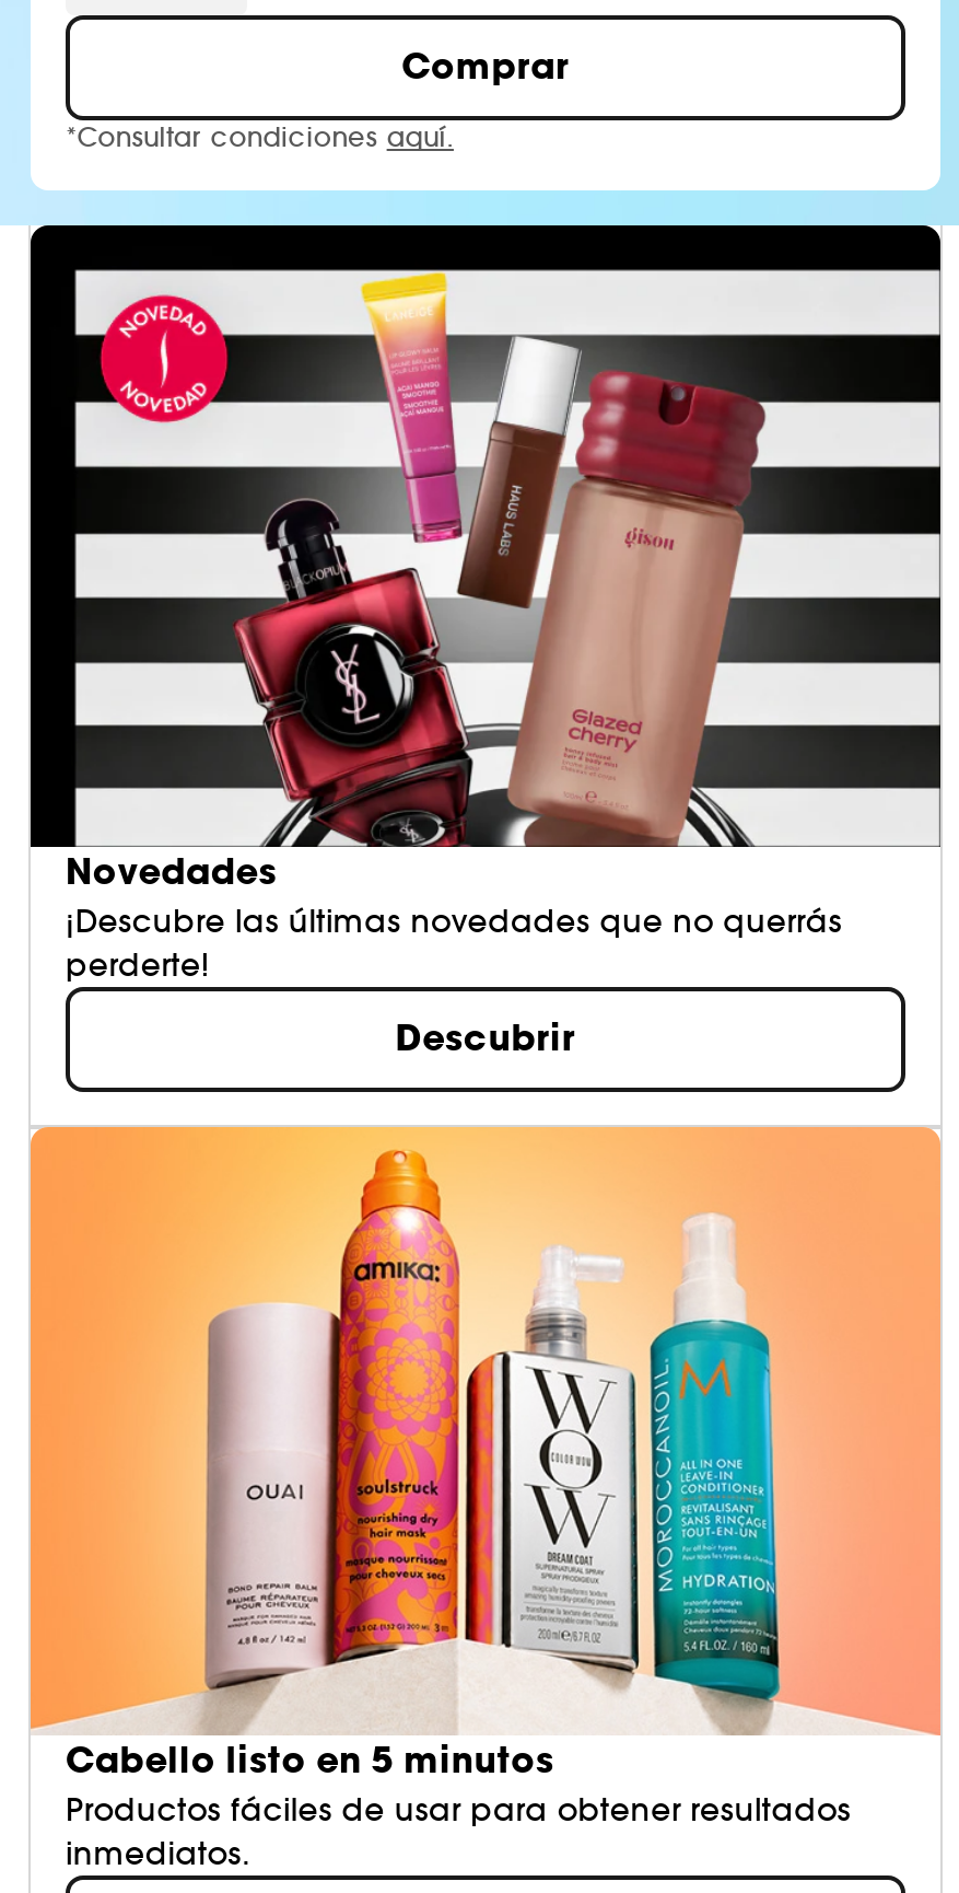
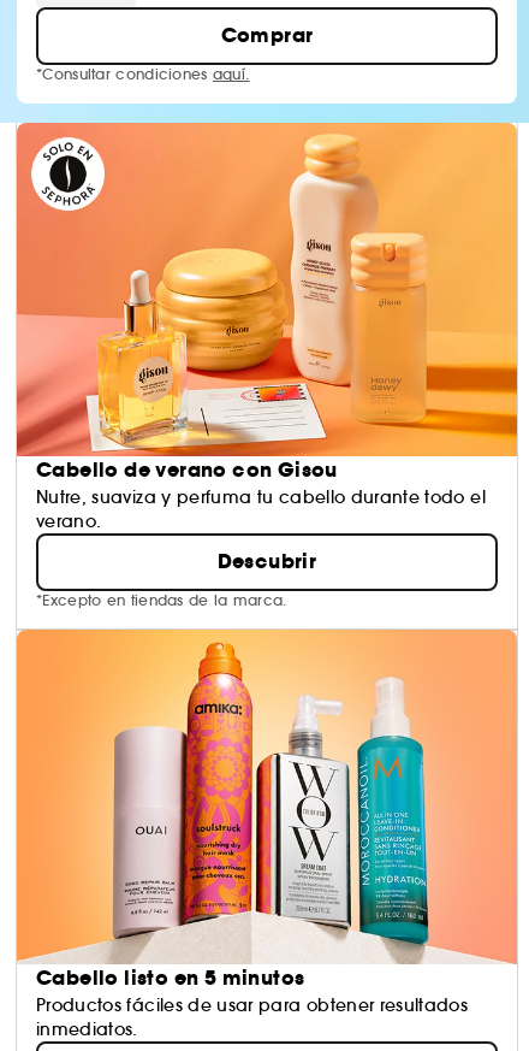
- [image]
- Novedades
- ¡Descubre las últimas novedades que no querrás
- perderte!
+ [image]
+ Cabello de verano con Gisou
+ Nutre, suaviza y perfuma tu cabello durante todo el
+ verano.

+ *Excepto en tiendas de la marca.
